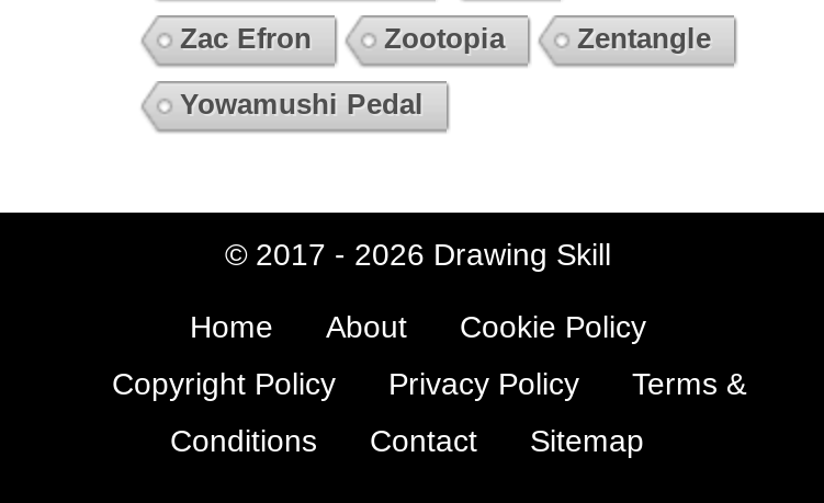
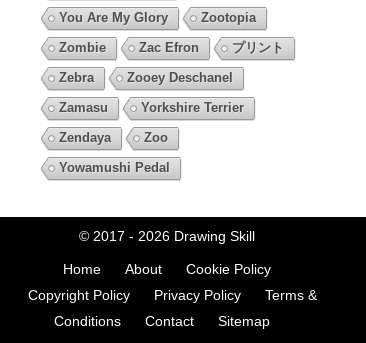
- Zac Efron
+ You Are My Glory

- Zentangle
+ Zombie
+ Zac Efron
+ プリント
+ Zebra
+ Zooey Deschanel
+ Zamasu
+ Yorkshire Terrier
+ Zendaya
+ Zoo
